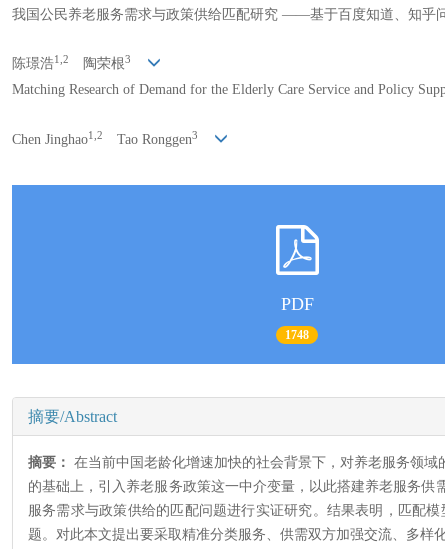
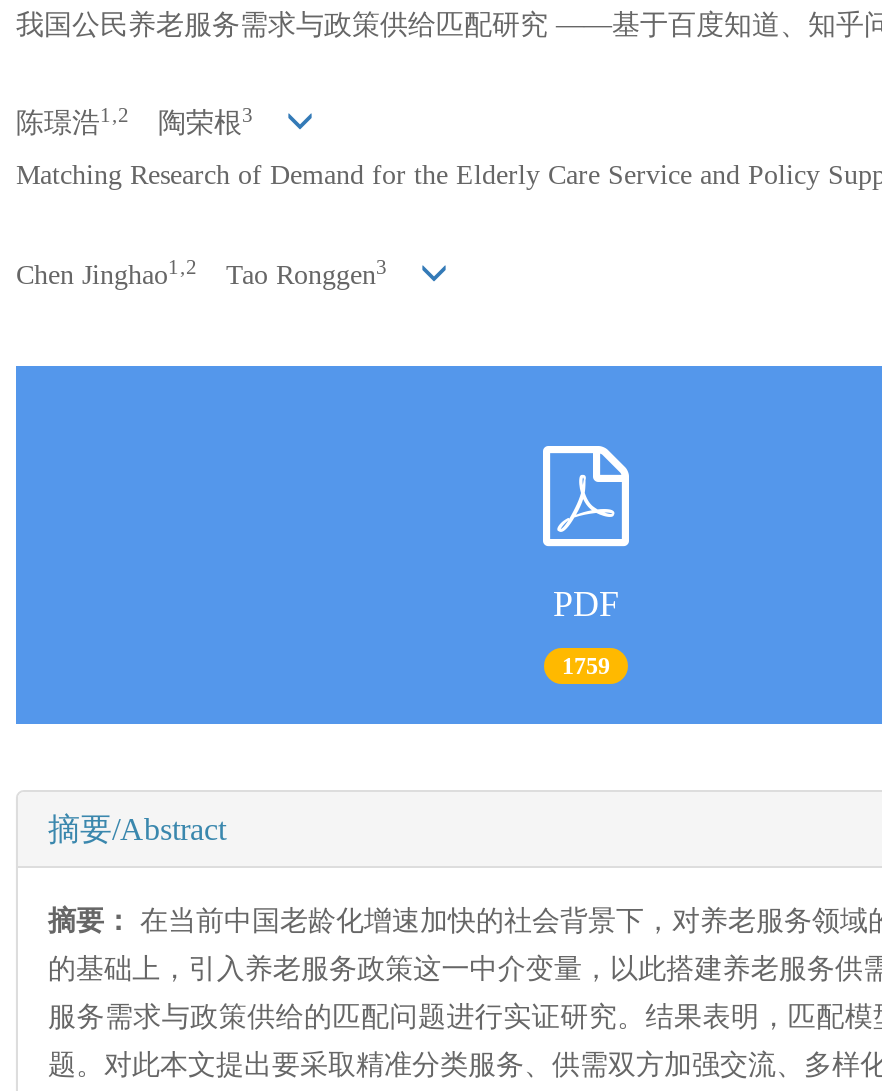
- 1748
+ 1759
